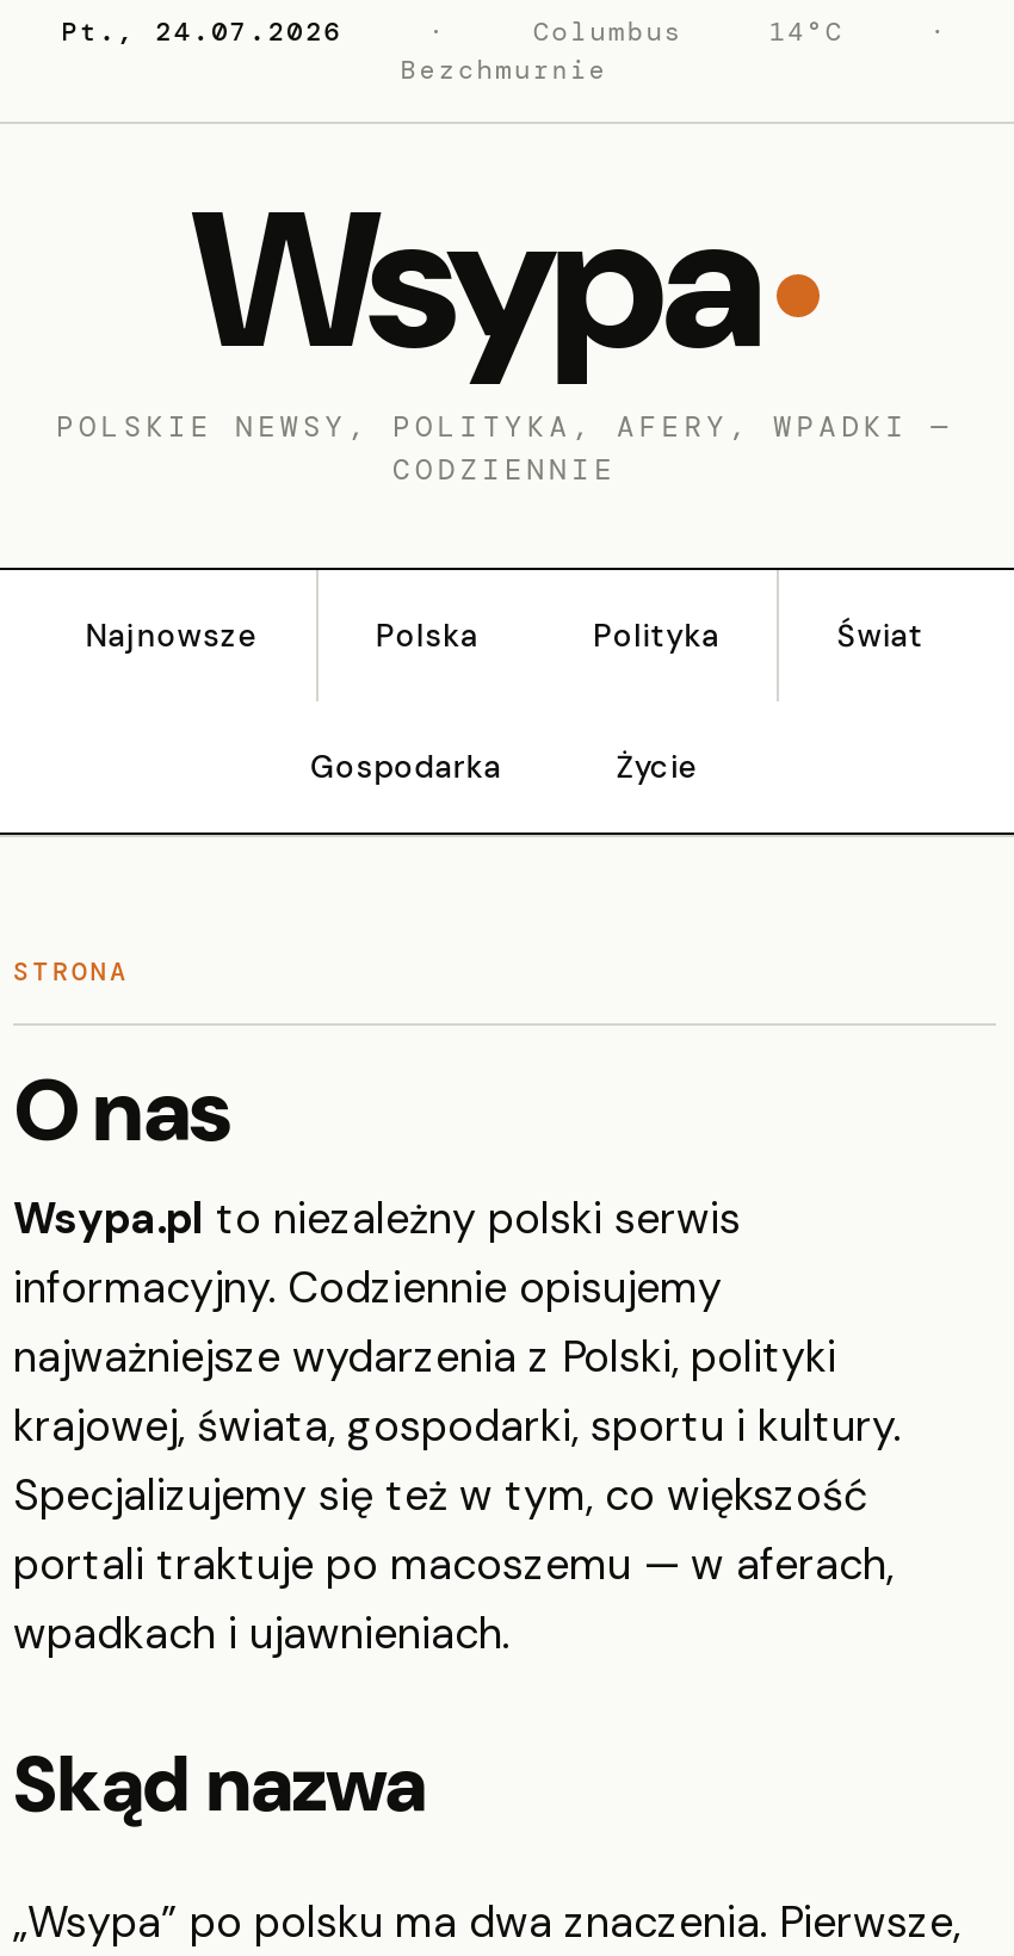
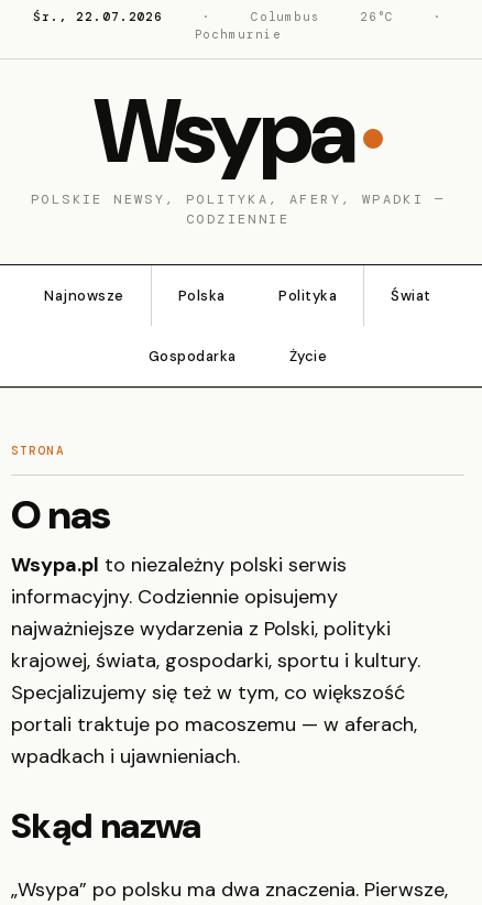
- Pt., 24.07.2026
+ Śr., 22.07.2026

- 14°C
+ 26°C

- Bezchmurnie
+ Pochmurnie
